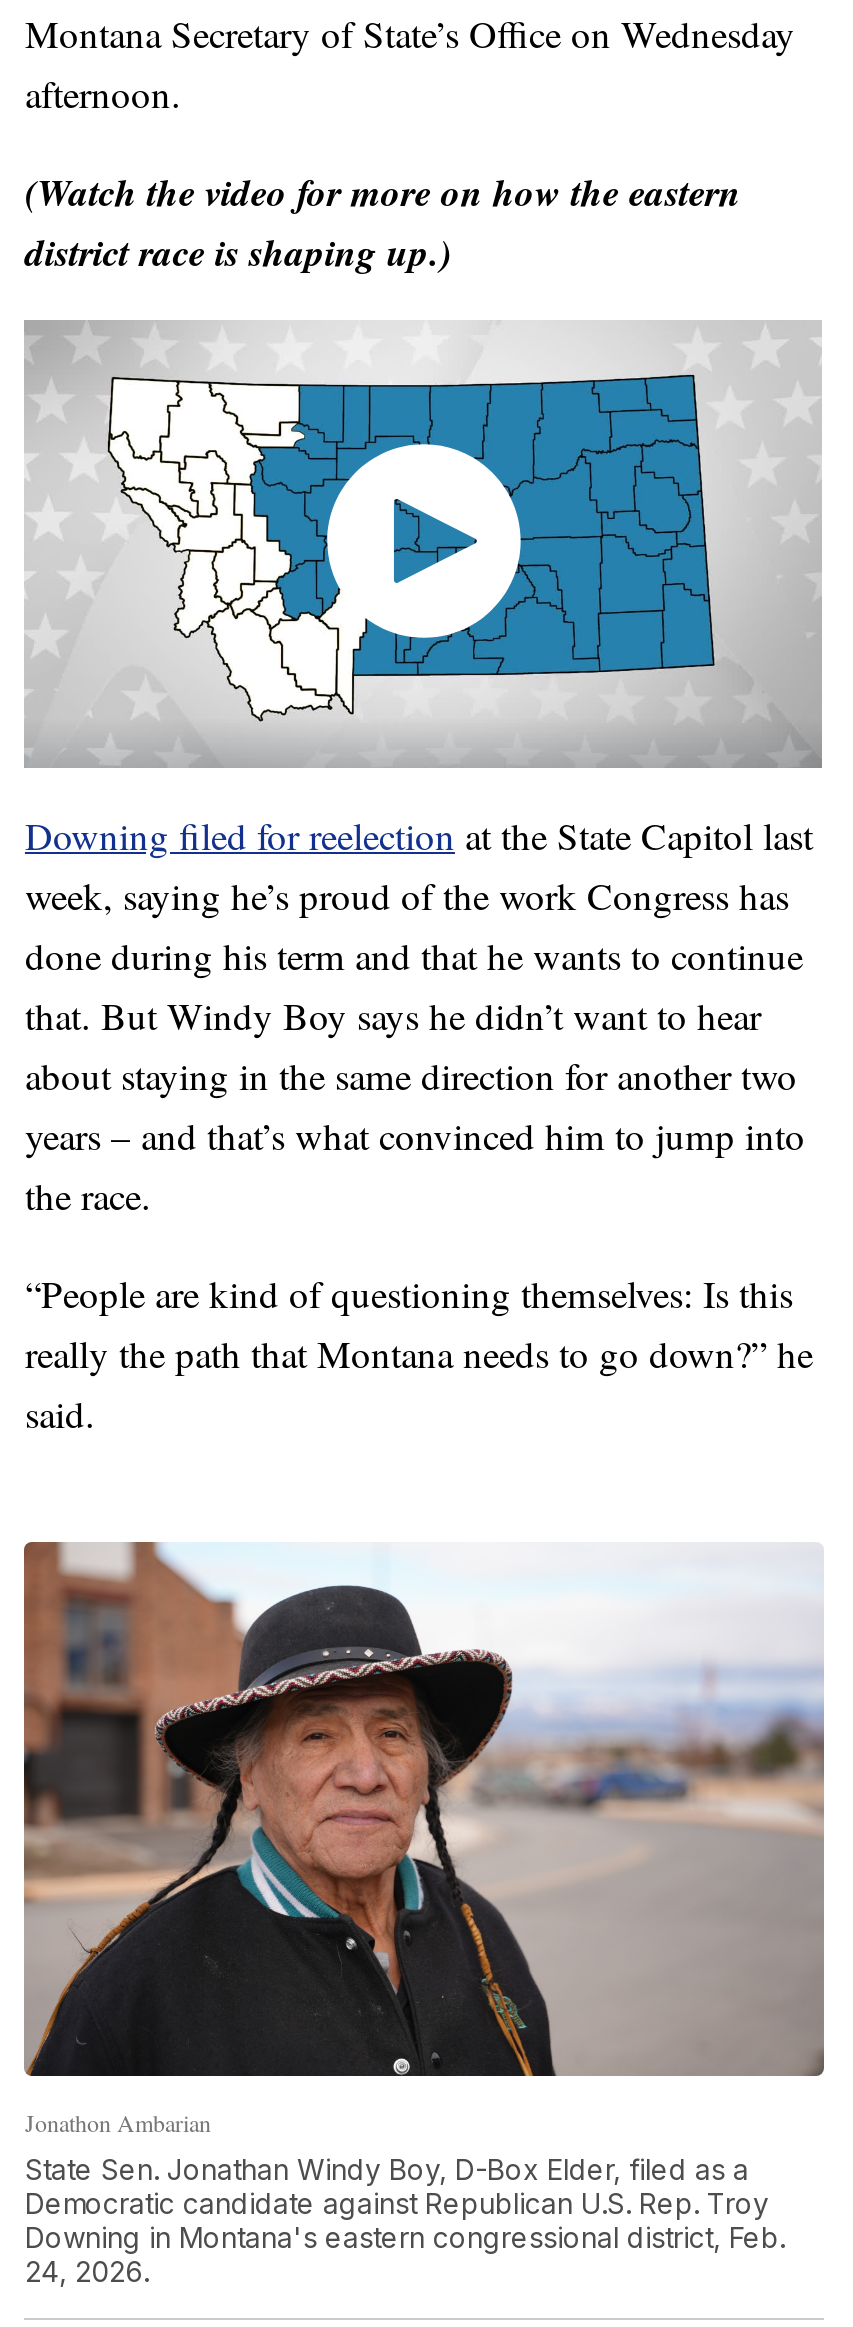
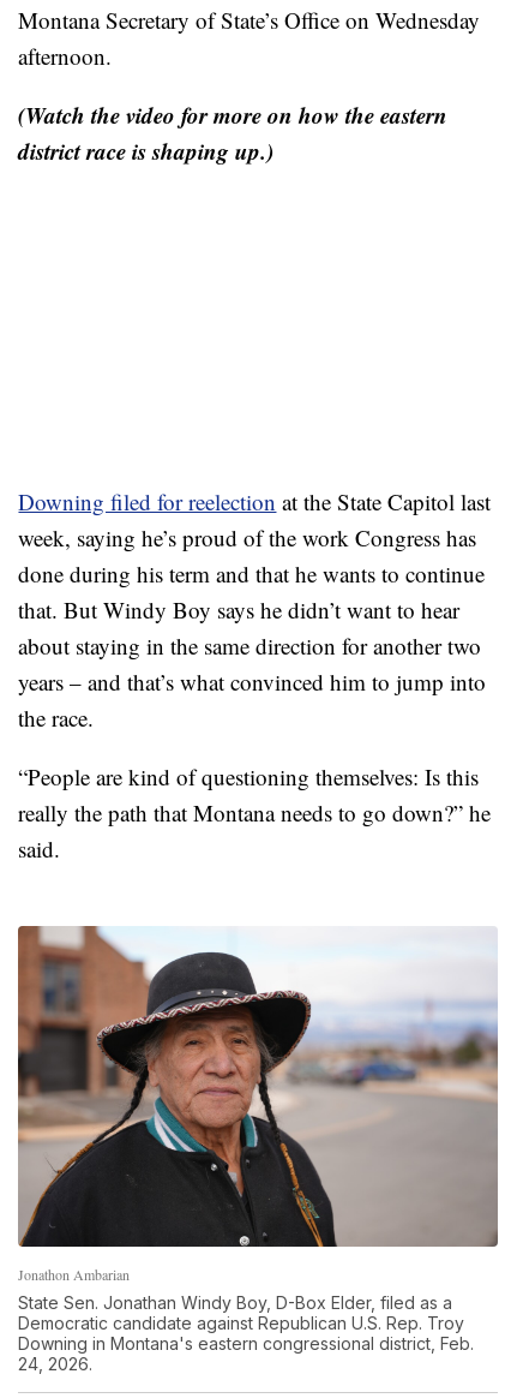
- [image]
